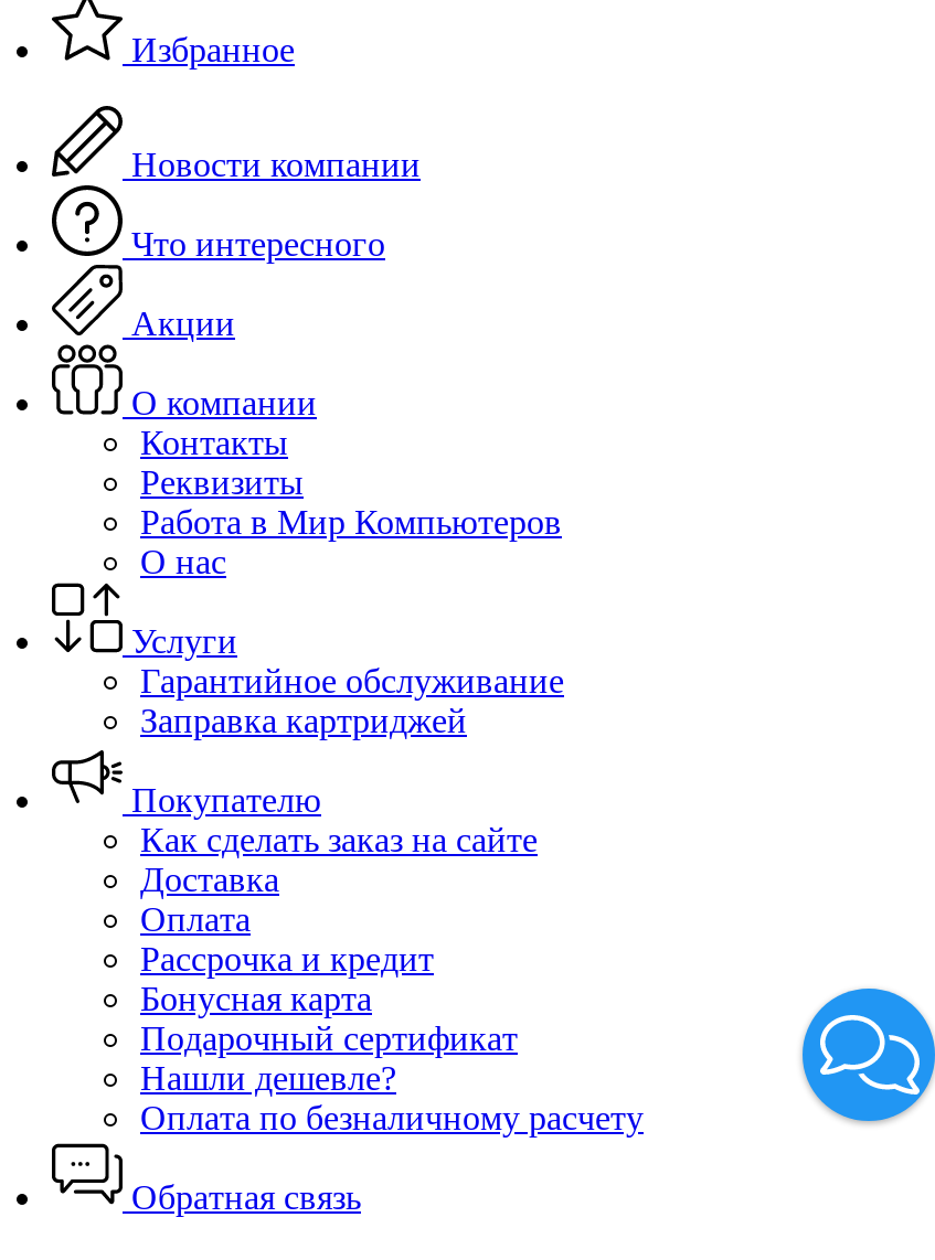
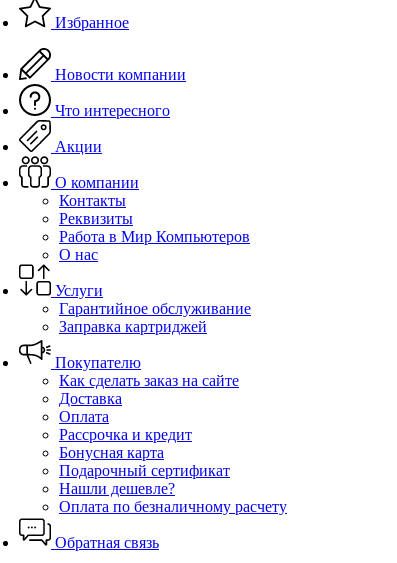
- [image]
